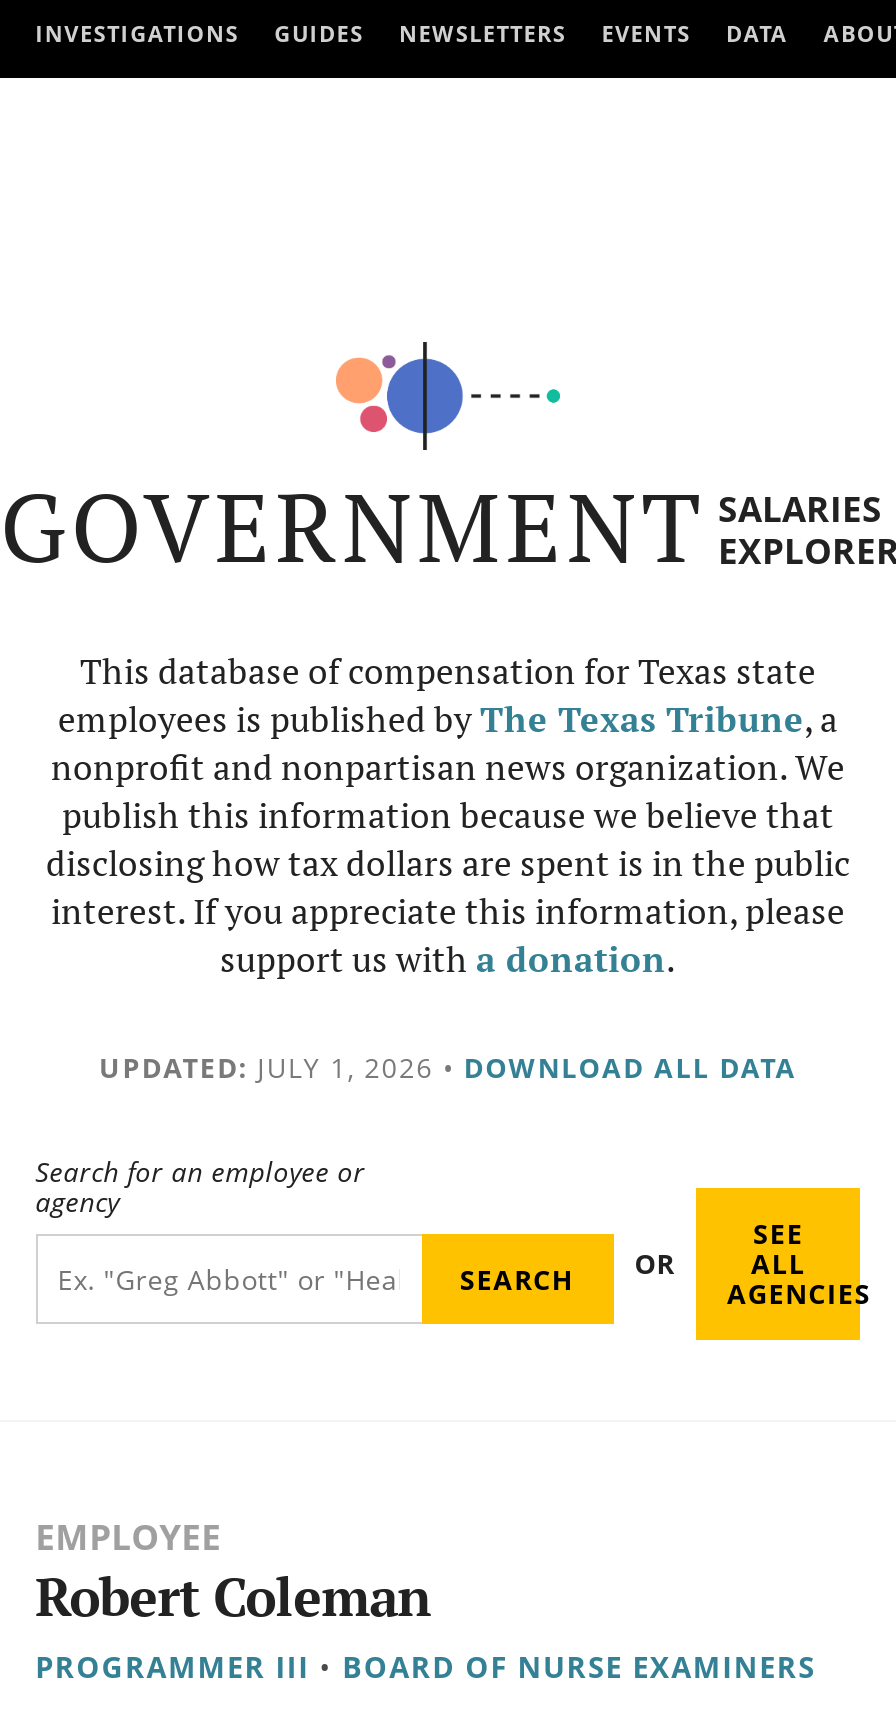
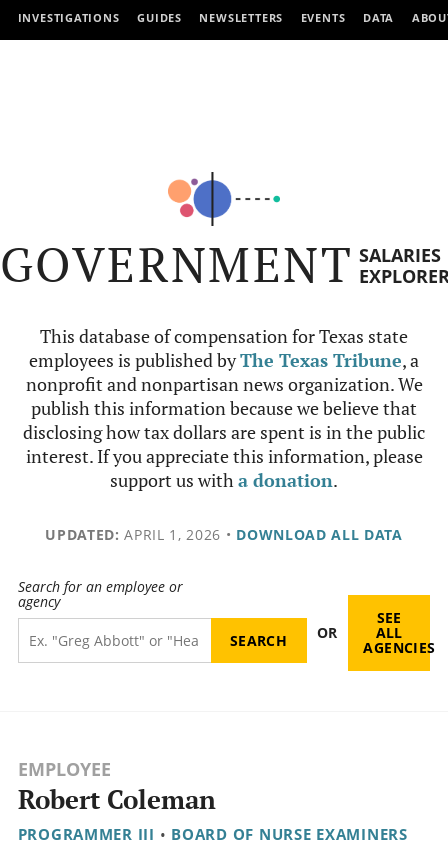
- UPDATED: JULY 1, 2026 • DOWNLOAD ALL DATA
+ UPDATED: APRIL 1, 2026 • DOWNLOAD ALL DATA
